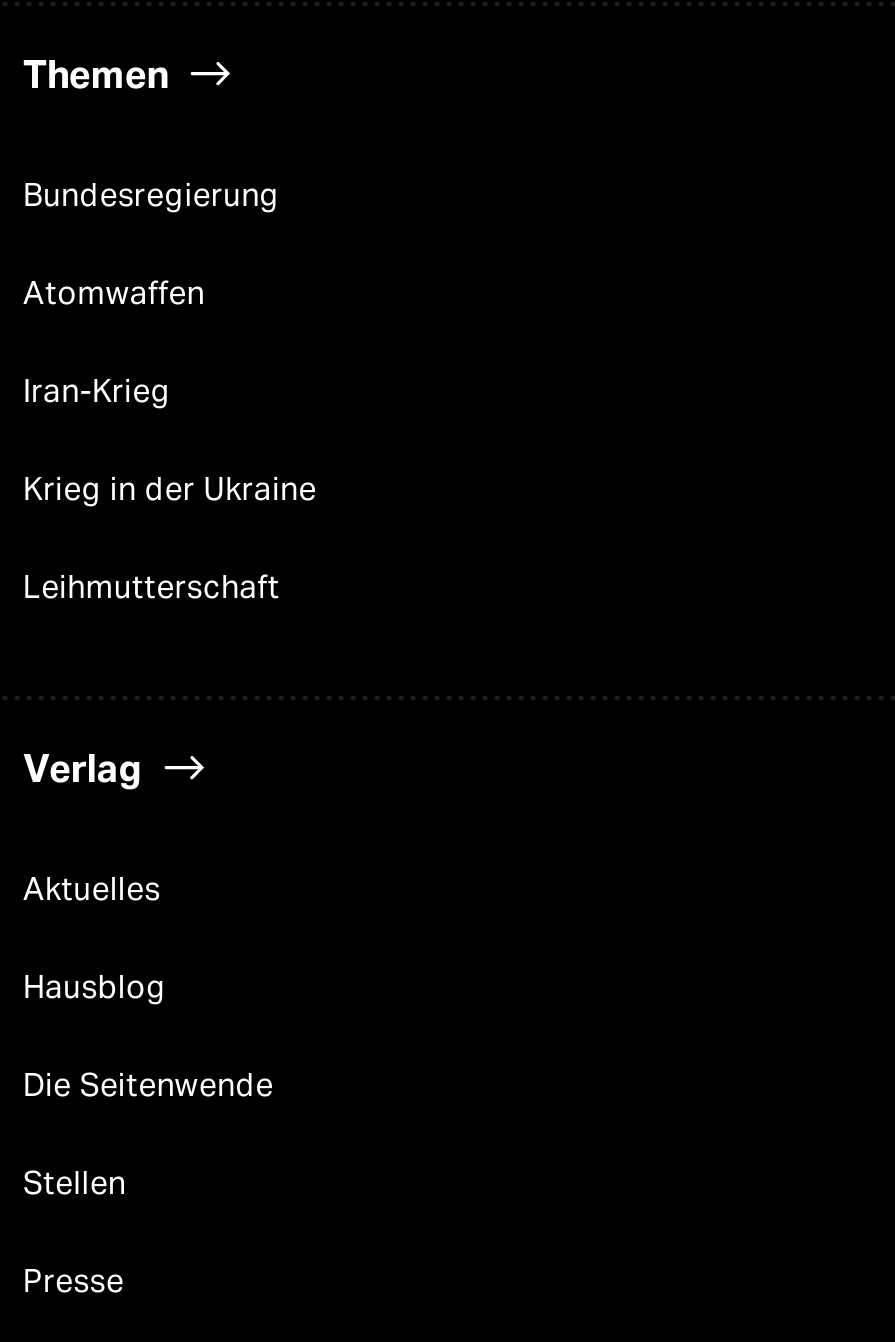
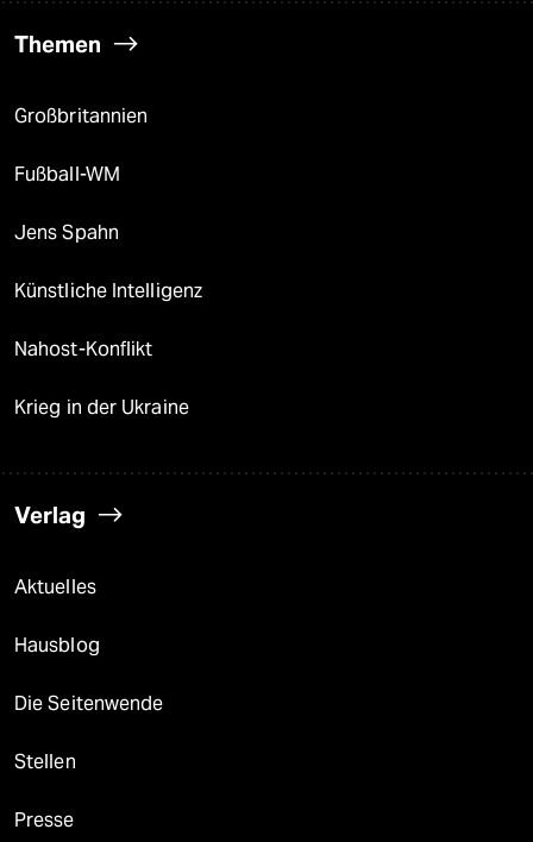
- Bundesregierung
- Atomwaffen
- Iran-Krieg
+ Großbritannien
+ Fußball-WM
+ Jens Spahn
+ Künstliche Intelligenz
+ Nahost-Konflikt

moved down: Krieg in der Ukraine

- Leihmutterschaft
